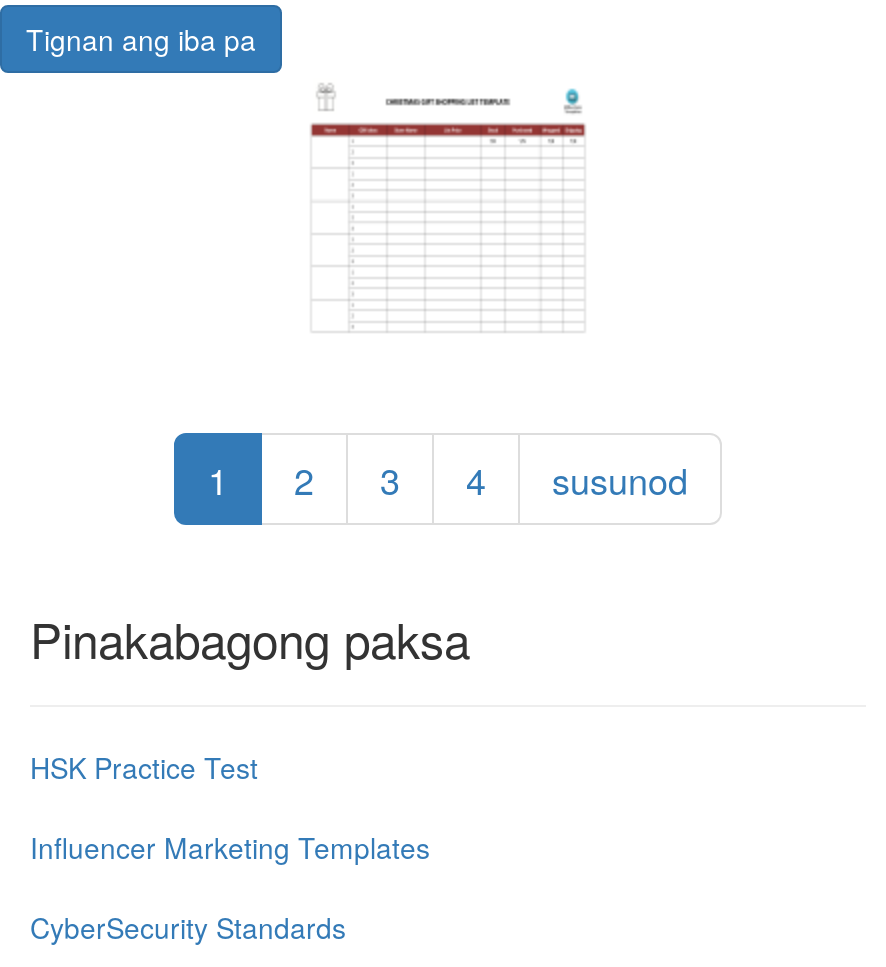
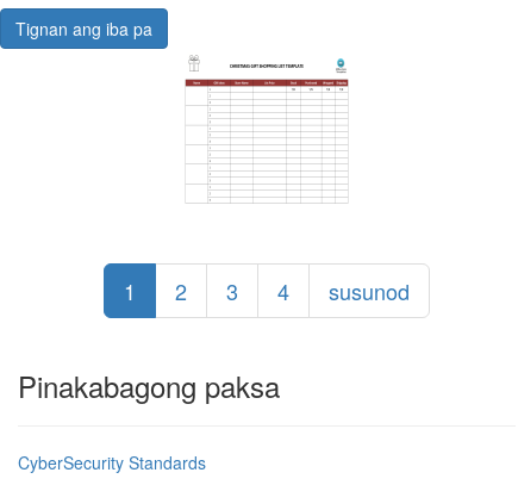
- HSK Practice Test
- Influencer Marketing Templates
